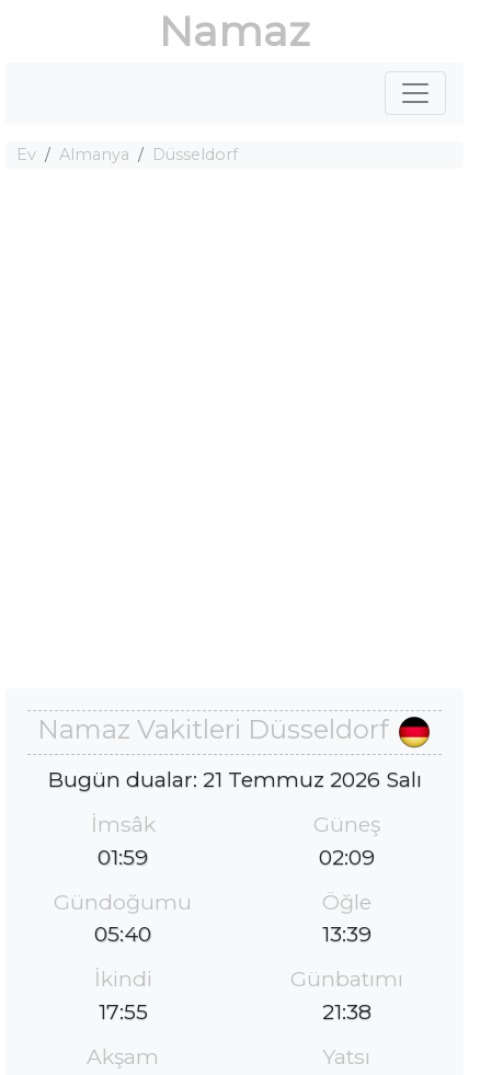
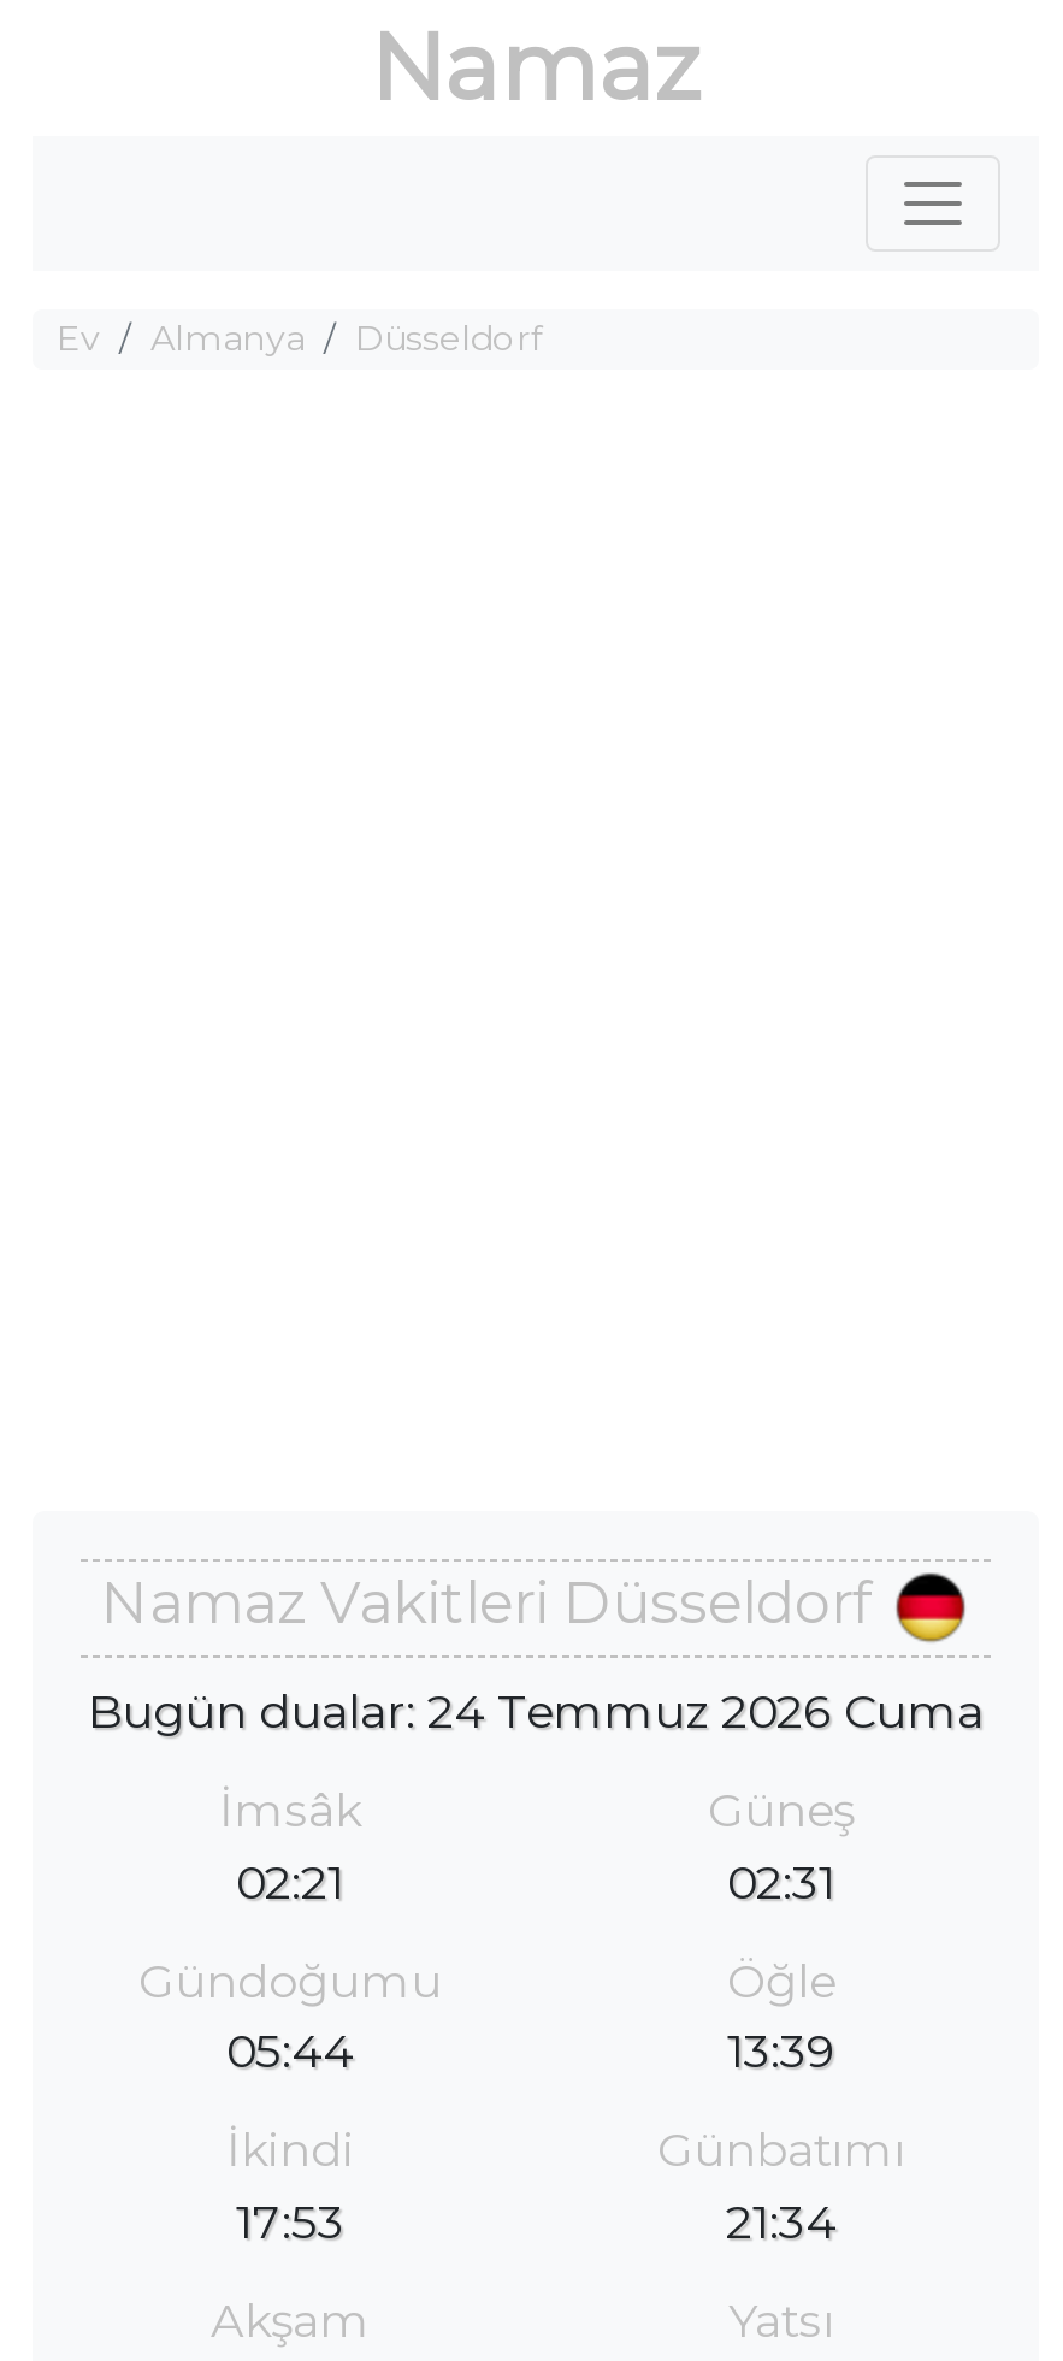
- Bugün dualar: 21 Temmuz 2026 Salı
+ Bugün dualar: 24 Temmuz 2026 Cuma

- 01:59
+ 02:21

- 02:09
+ 02:31

- 05:40
+ 05:44

- 17:55
+ 17:53

- 21:38
+ 21:34
